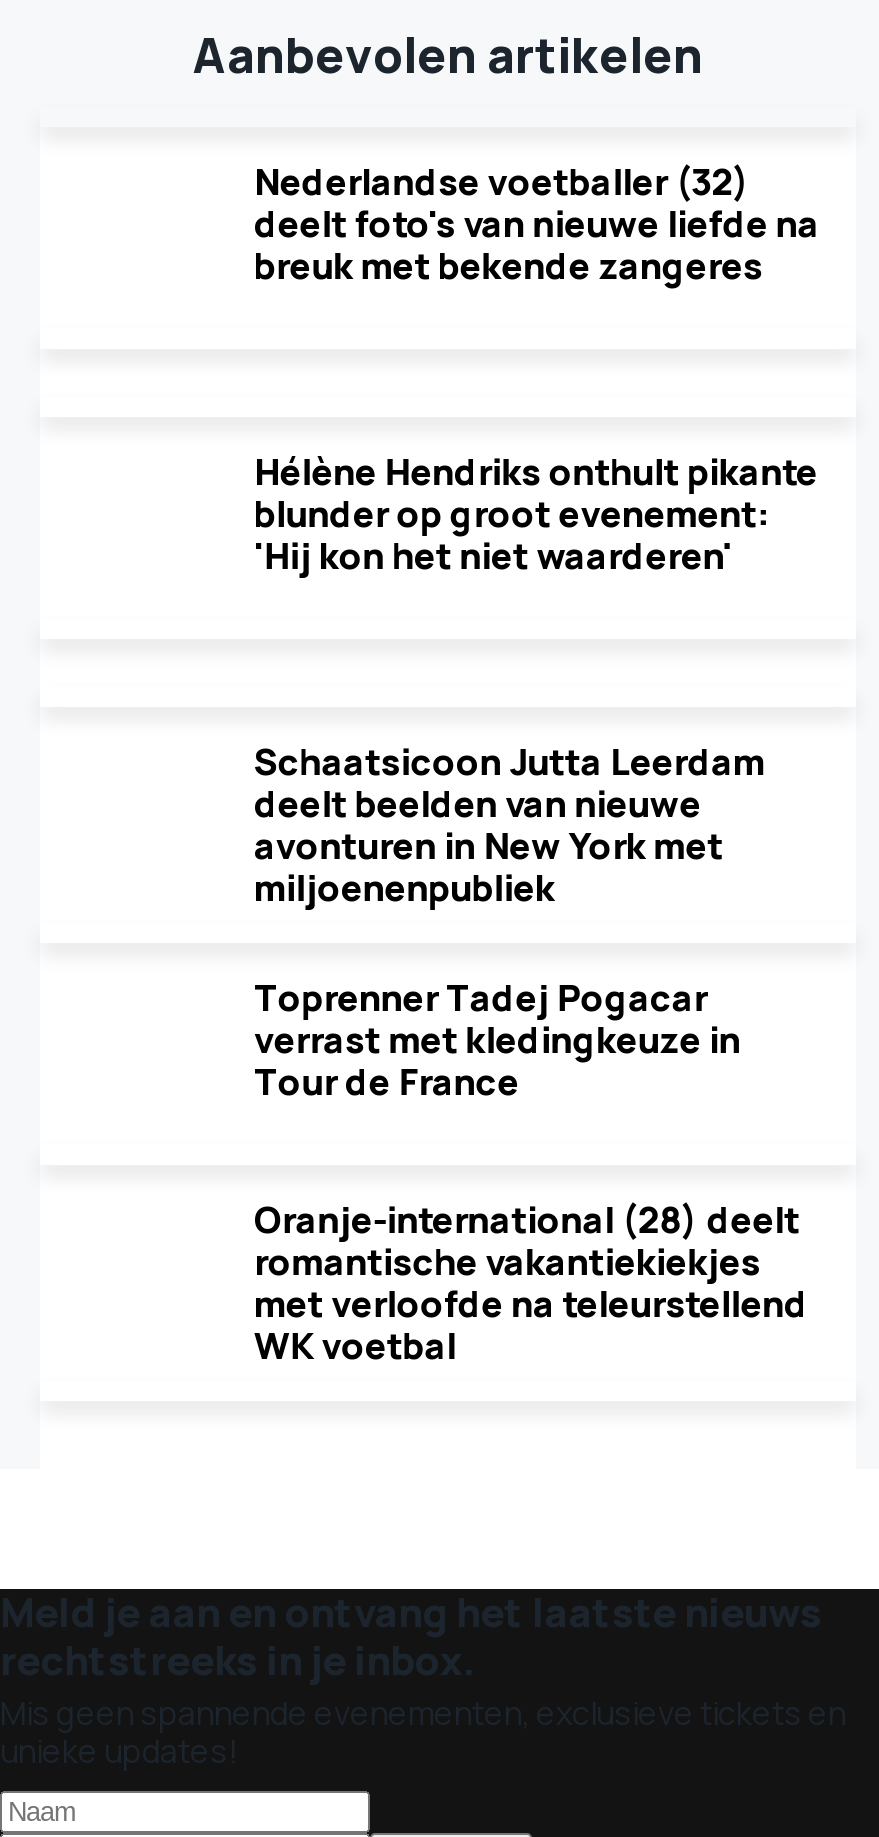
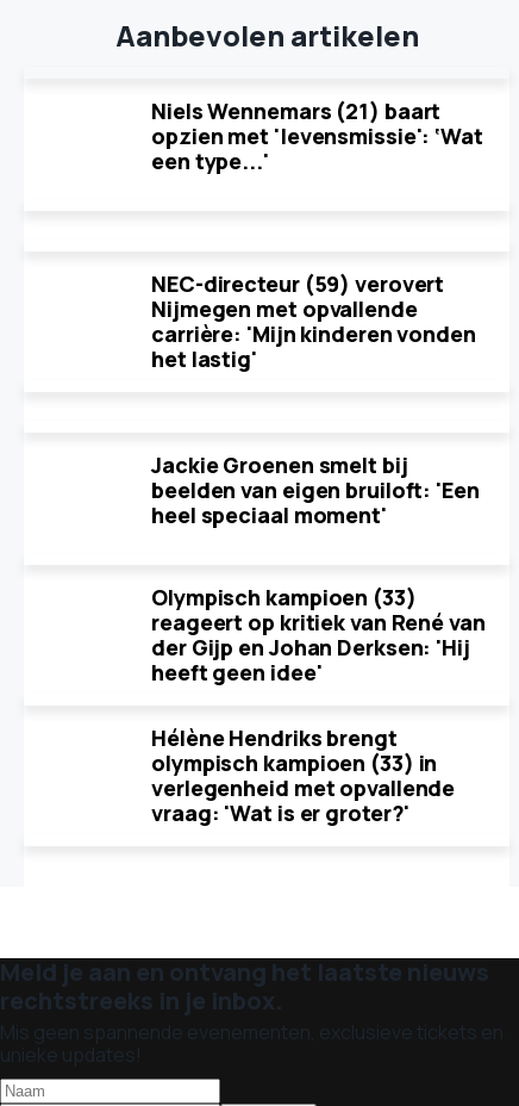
- Nederlandse voetballer (32)
- deelt foto's van nieuwe liefde na
- breuk met bekende zangeres
+ Niels Wennemars (21) baart
+ opzien met 'levensmissie': ‘Wat
+ een type...'

- Hélène Hendriks onthult pikante
- blunder op groot evenement:
- 'Hij kon het niet waarderen'
+ NEC-directeur (59) verovert
+ Nijmegen met opvallende
+ carrière: 'Mijn kinderen vonden
+ het lastig'

- Schaatsicoon Jutta Leerdam
- deelt beelden van nieuwe
- avonturen in New York met
- miljoenenpubliek
+ Jackie Groenen smelt bij
+ beelden van eigen bruiloft: 'Een
+ heel speciaal moment'

- Toprenner Tadej Pogacar
- verrast met kledingkeuze in
- Tour de France
+ Olympisch kampioen (33)
+ reageert op kritiek van René van
+ der Gijp en Johan Derksen: 'Hij
+ heeft geen idee'

- Oranje-international (28) deelt
- romantische vakantiekiekjes
- met verloofde na teleurstellend
- WK voetbal
+ Hélène Hendriks brengt
+ olympisch kampioen (33) in
+ verlegenheid met opvallende
+ vraag: 'Wat is er groter?'
